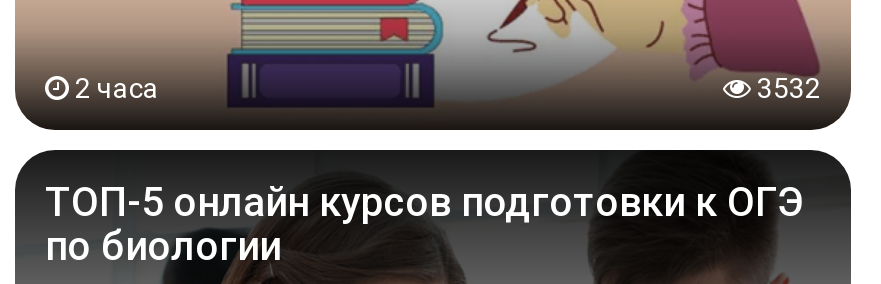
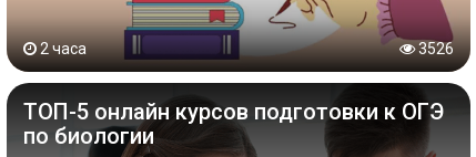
- 3532
+ 3526
